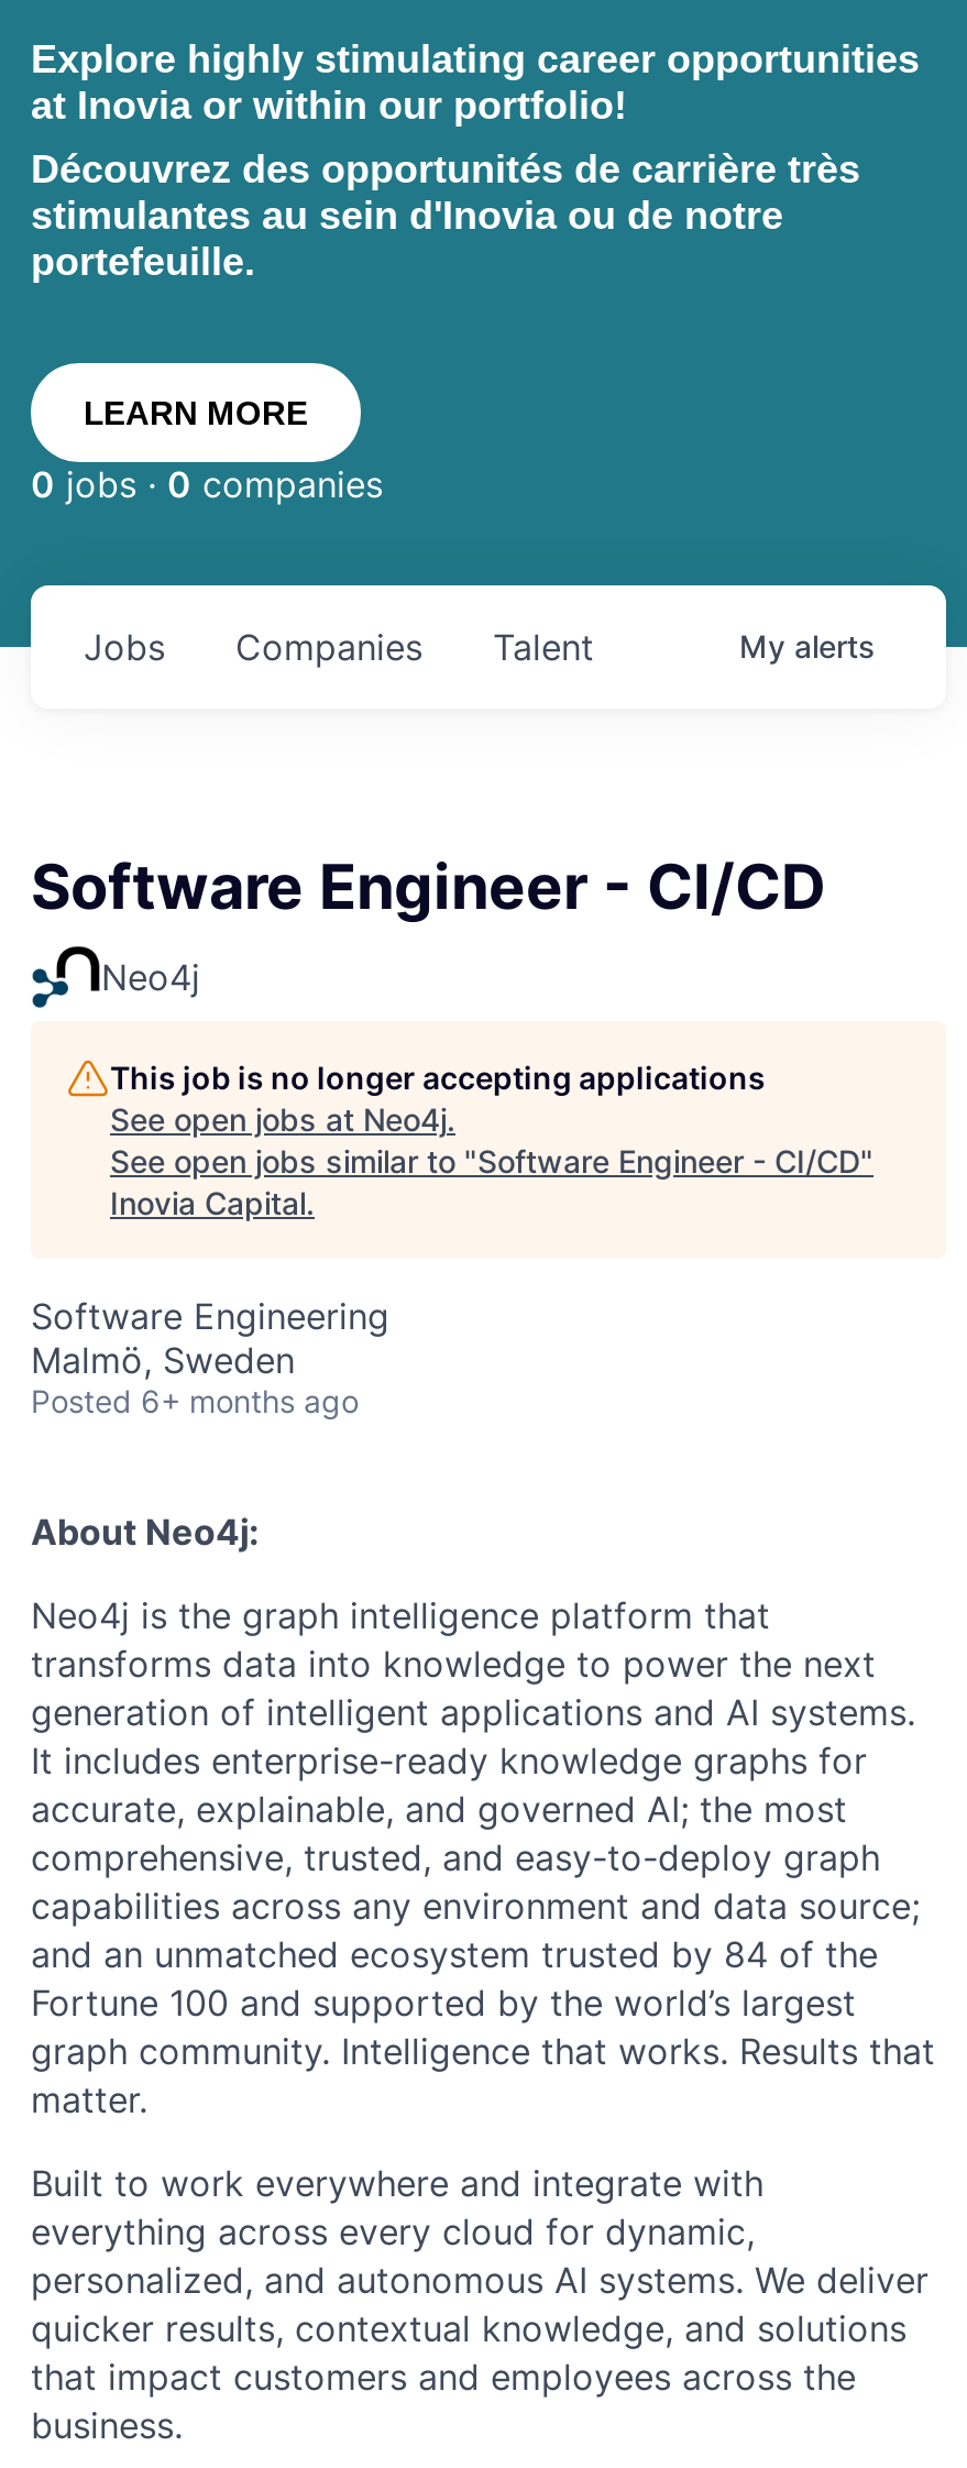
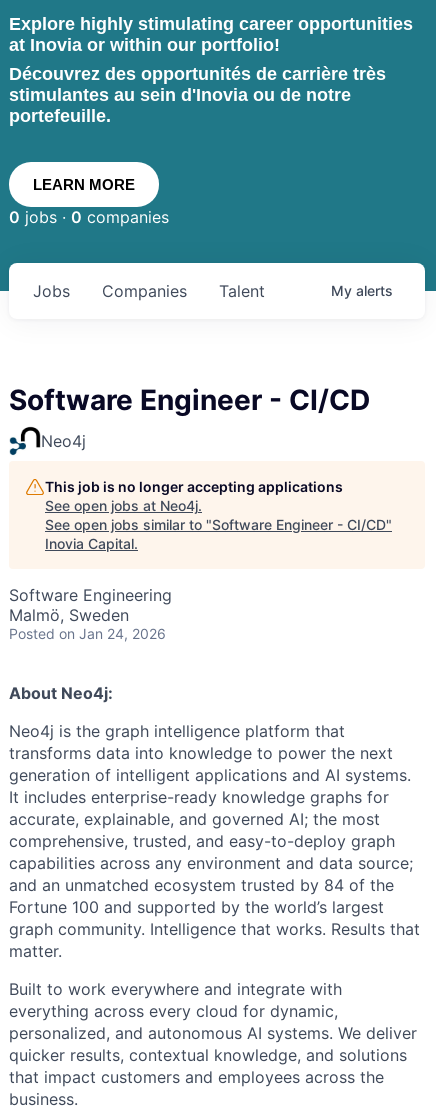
- Posted 6+ months ago
+ Posted on Jan 24, 2026
